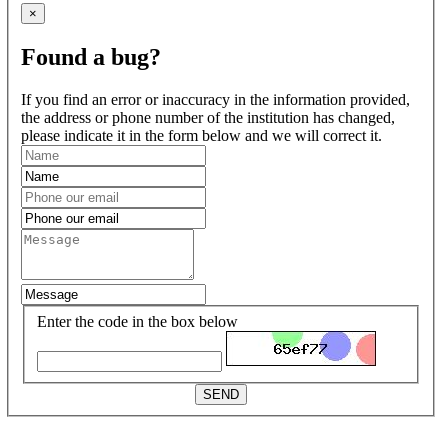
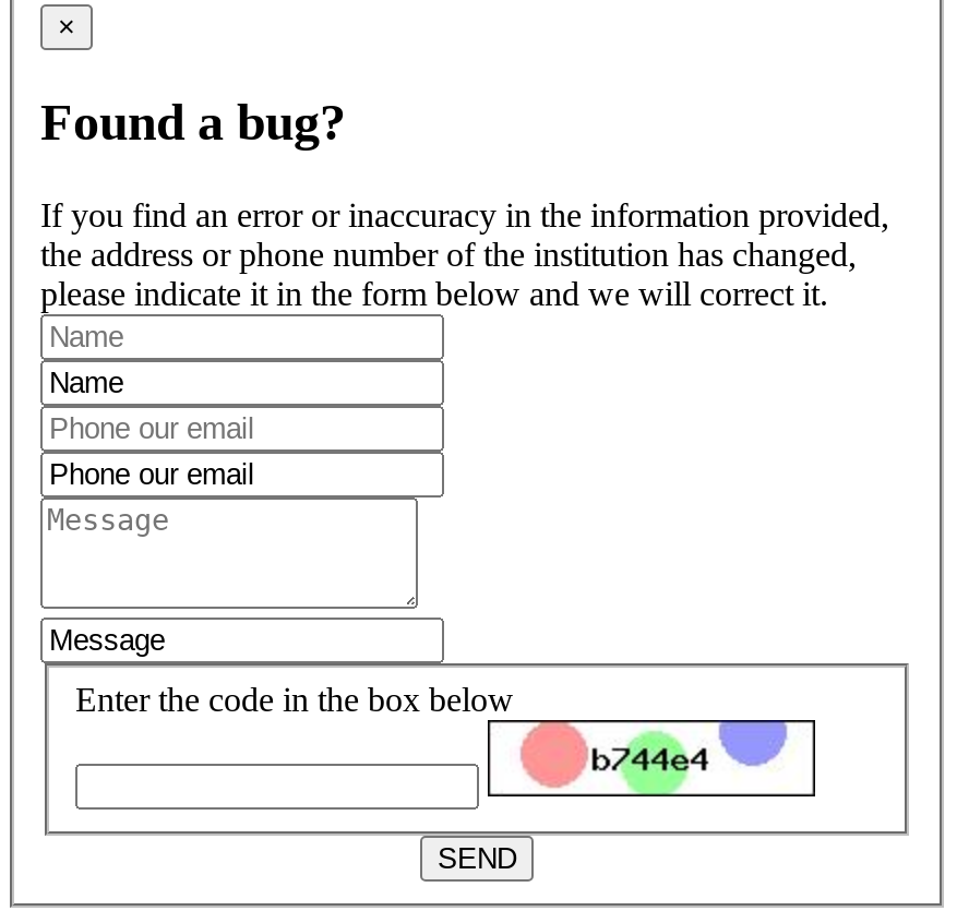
- [image]
+ [image]
